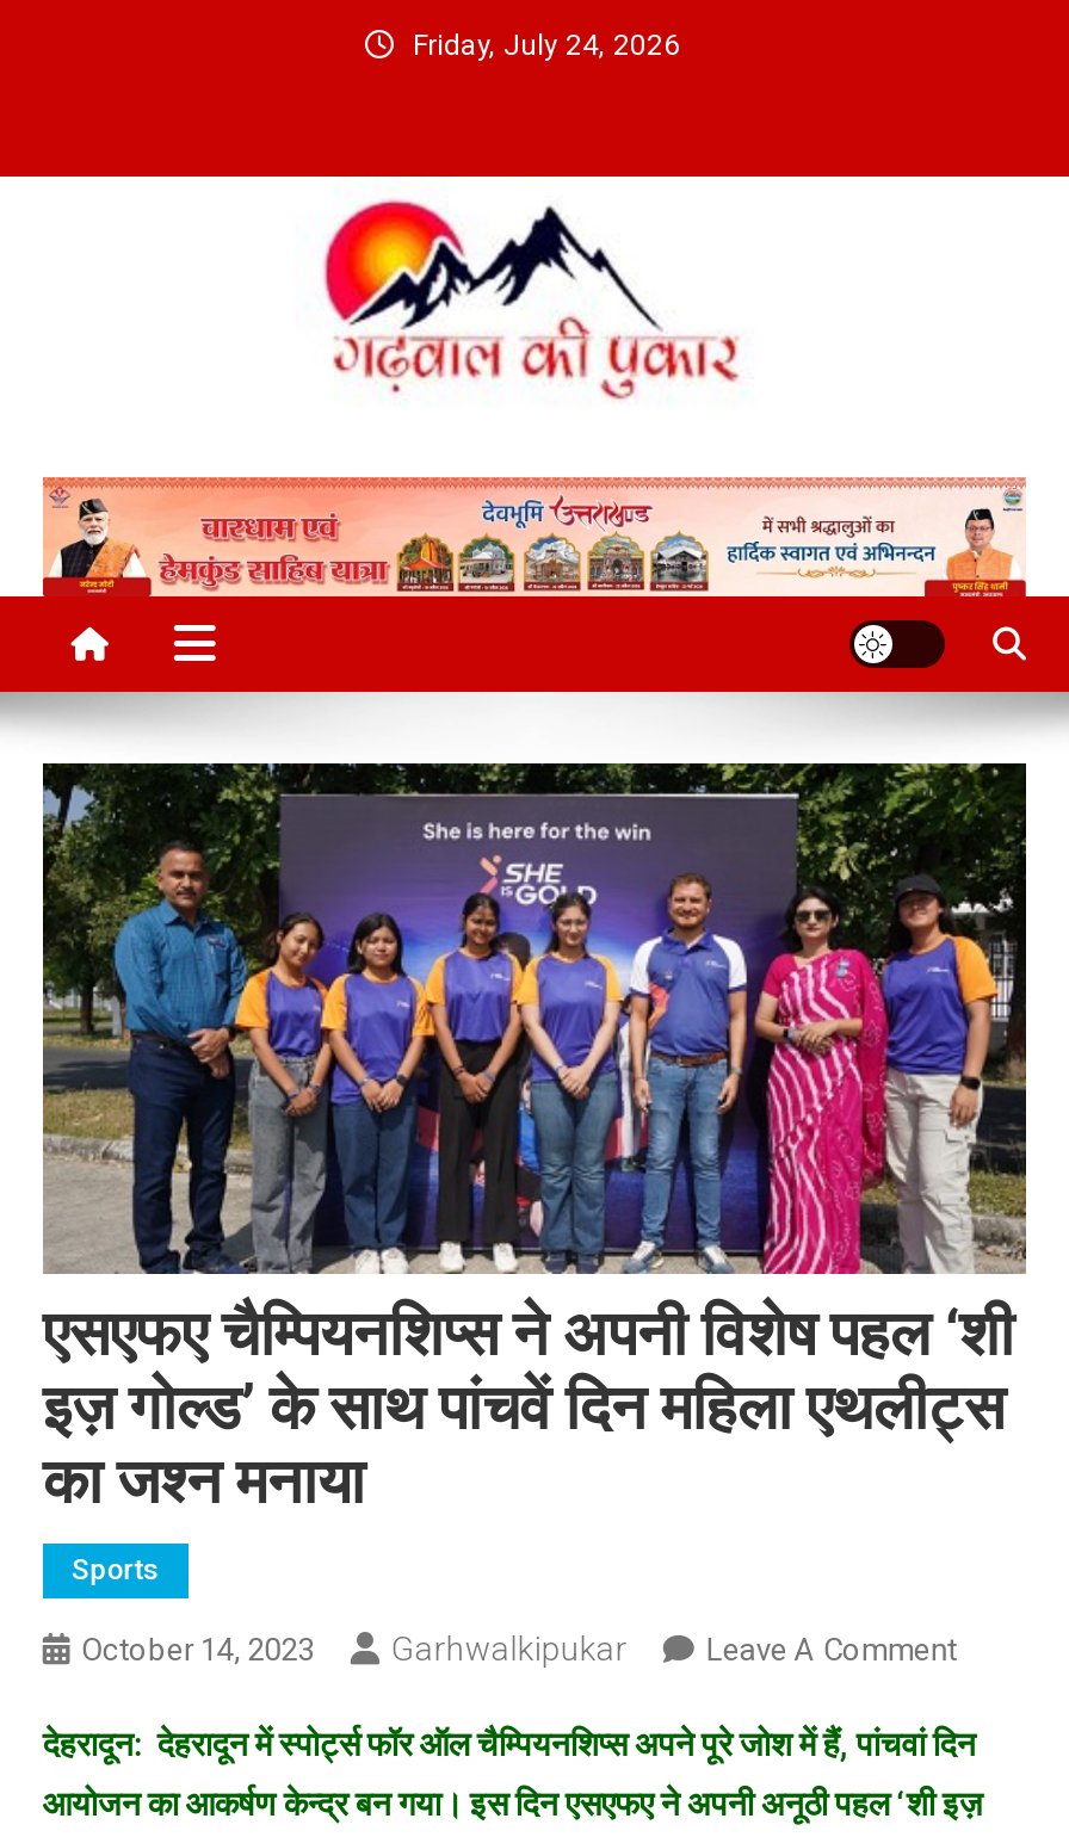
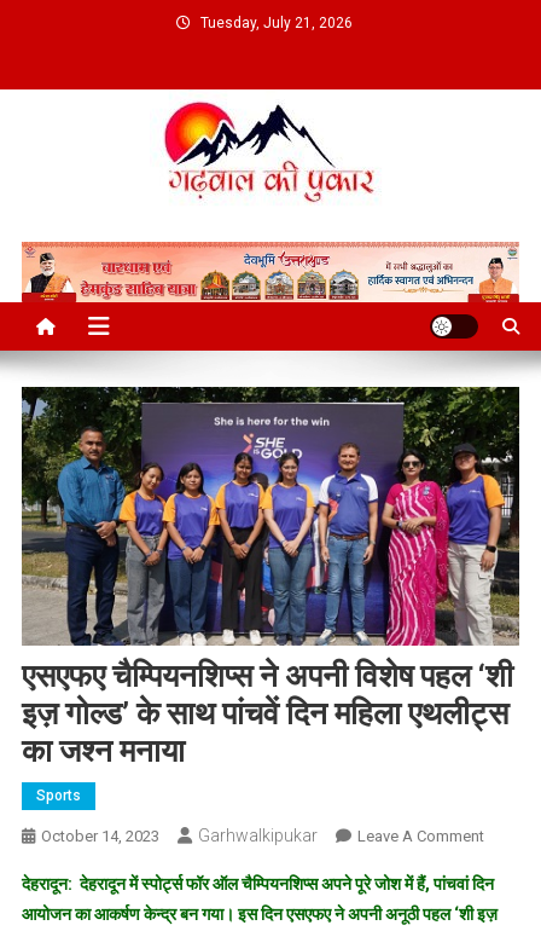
- Friday, July 24, 2026
+ Tuesday, July 21, 2026
